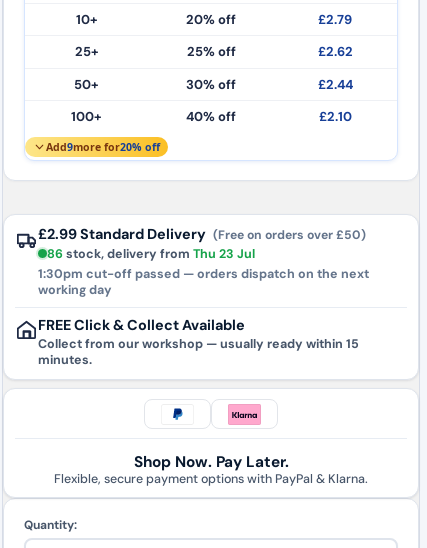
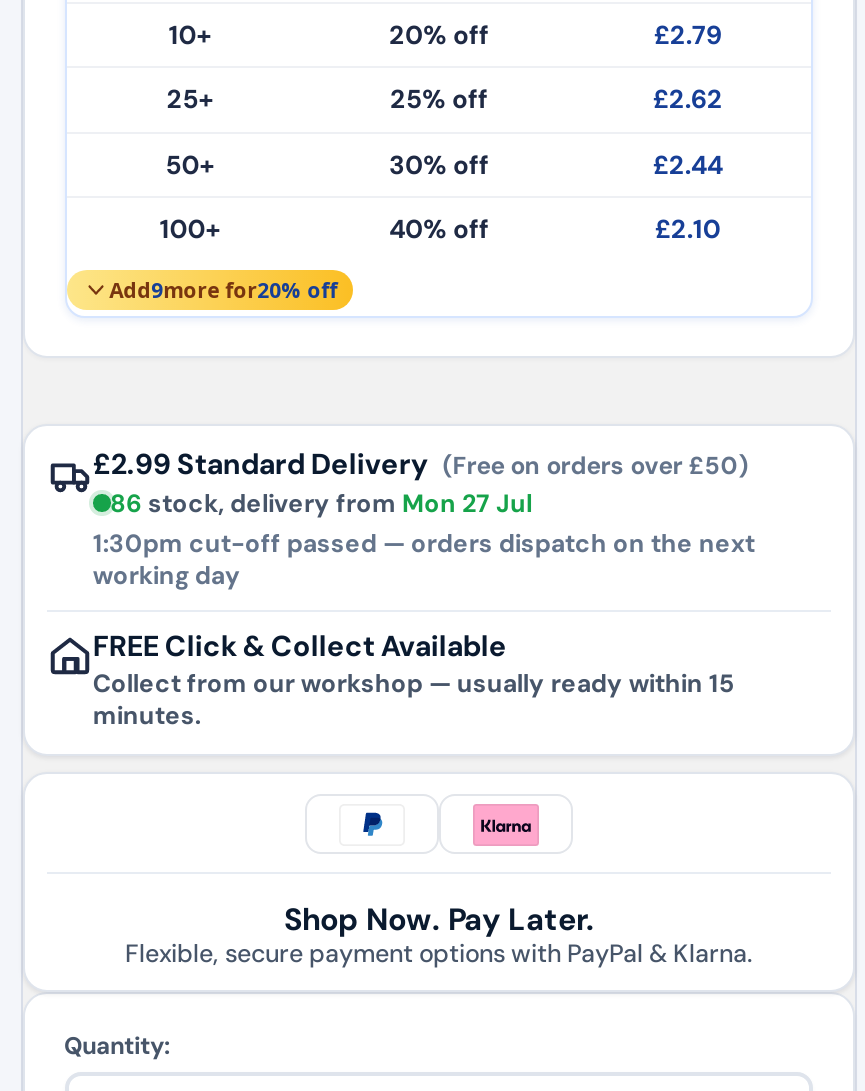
- 86 stock, delivery from Thu 23 Jul
+ 86 stock, delivery from Mon 27 Jul
